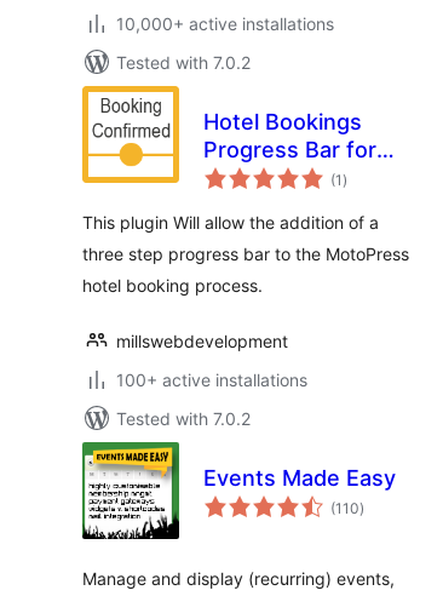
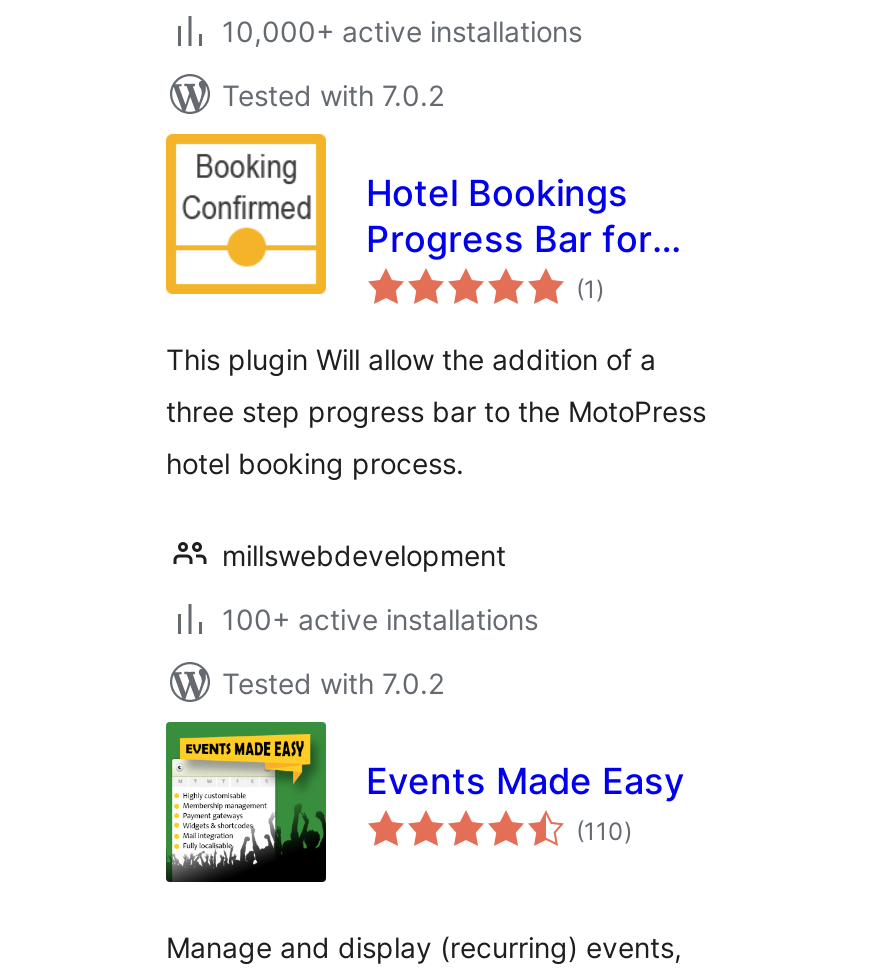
- [image]
+ [image]
